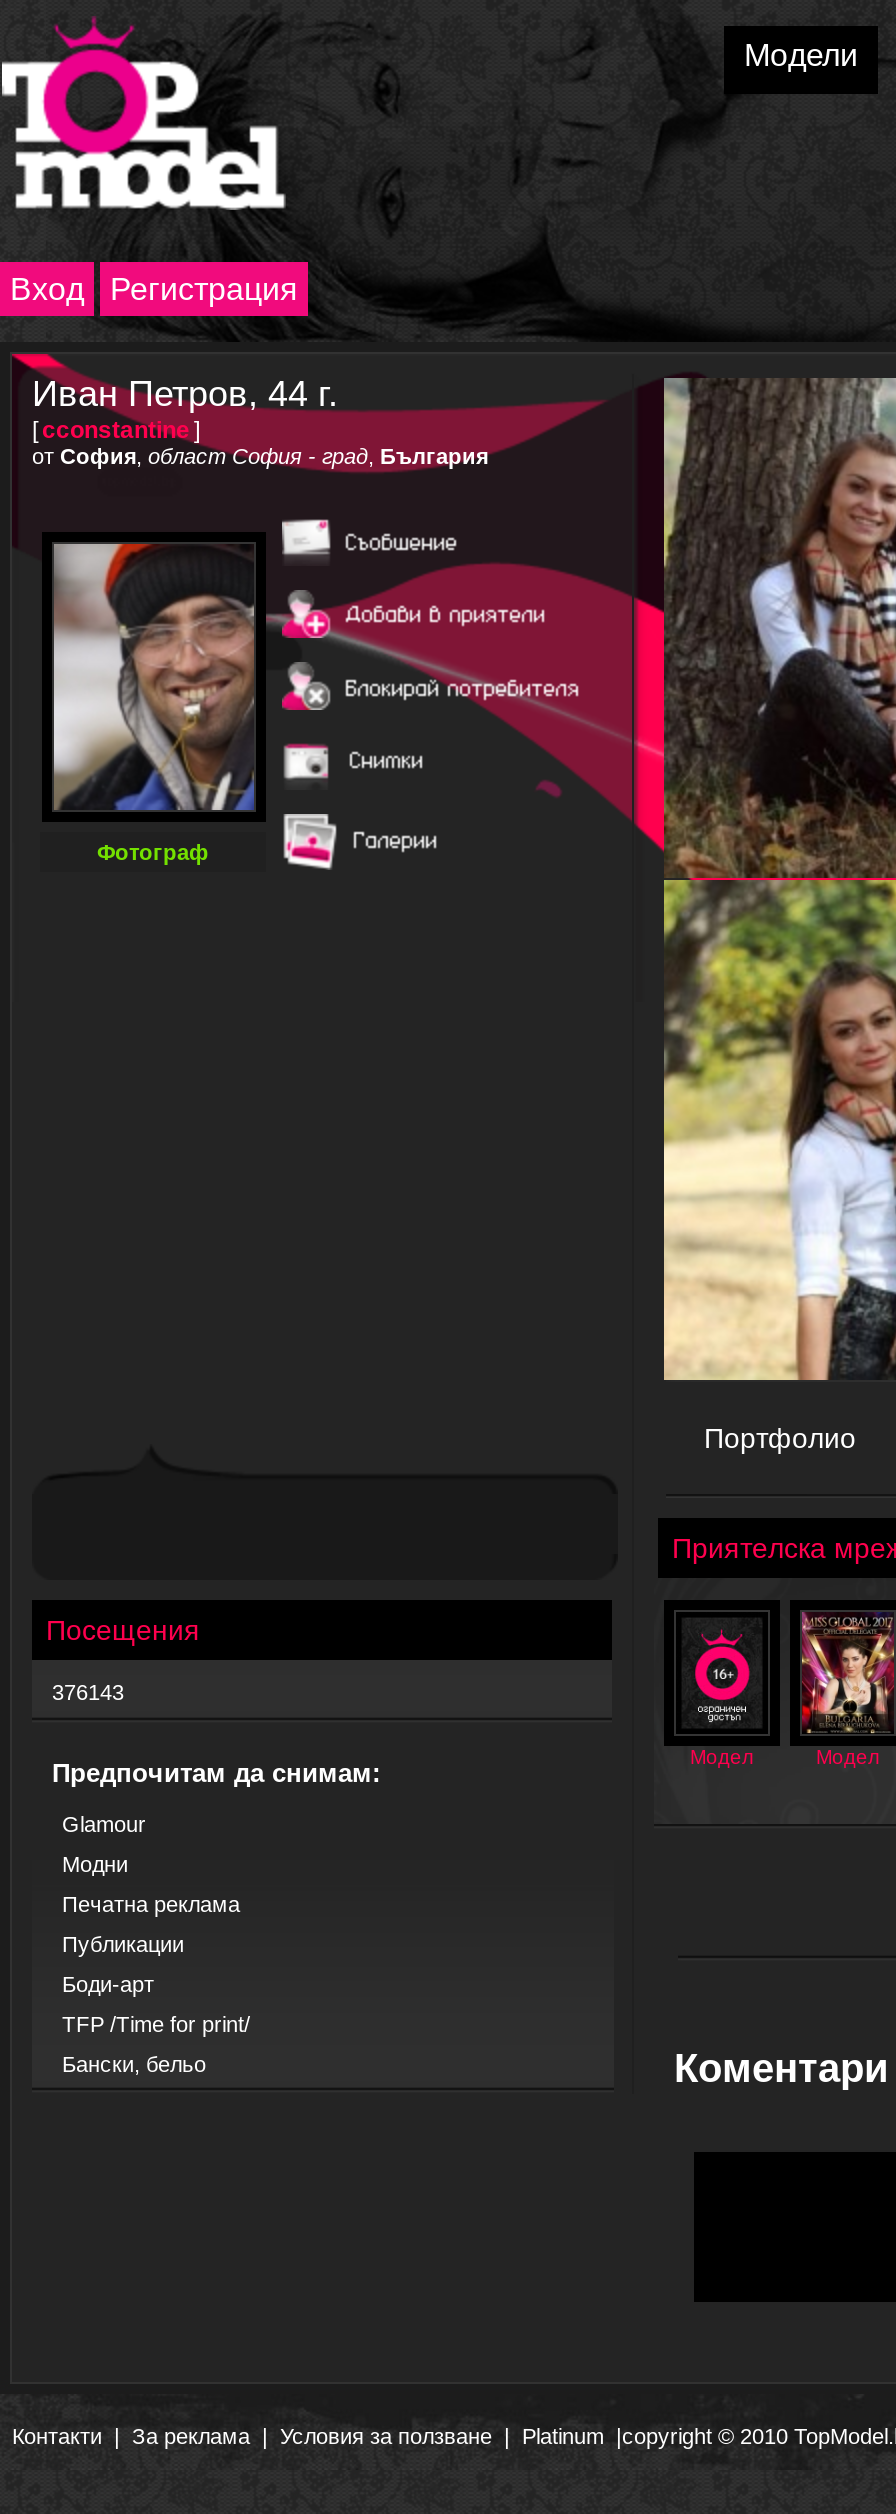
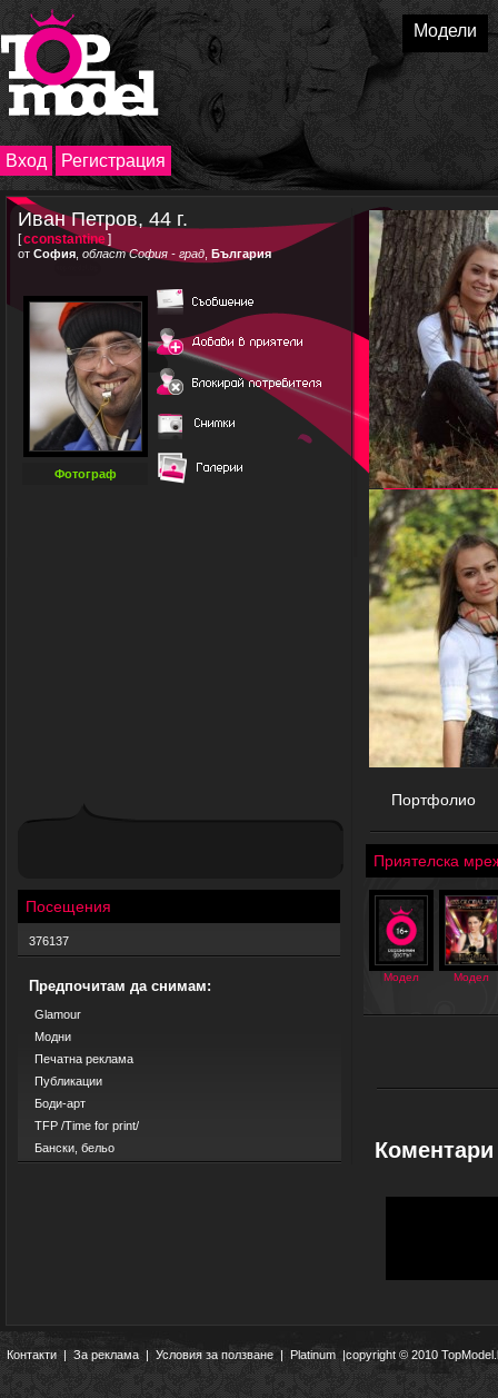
- 376143
+ 376137
